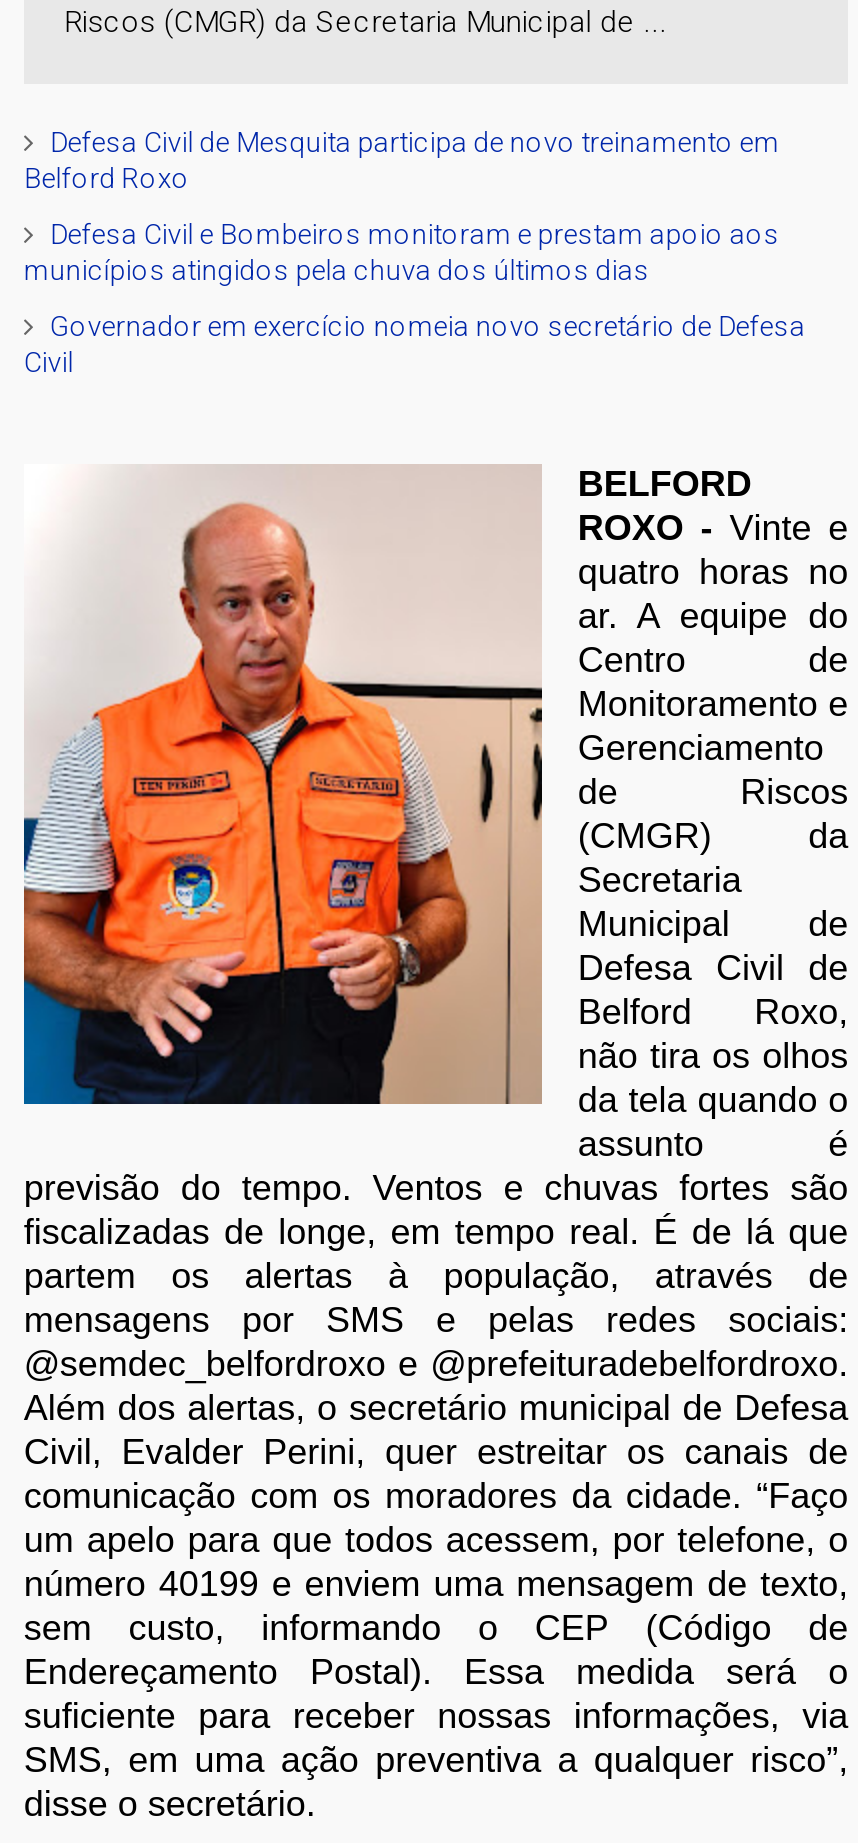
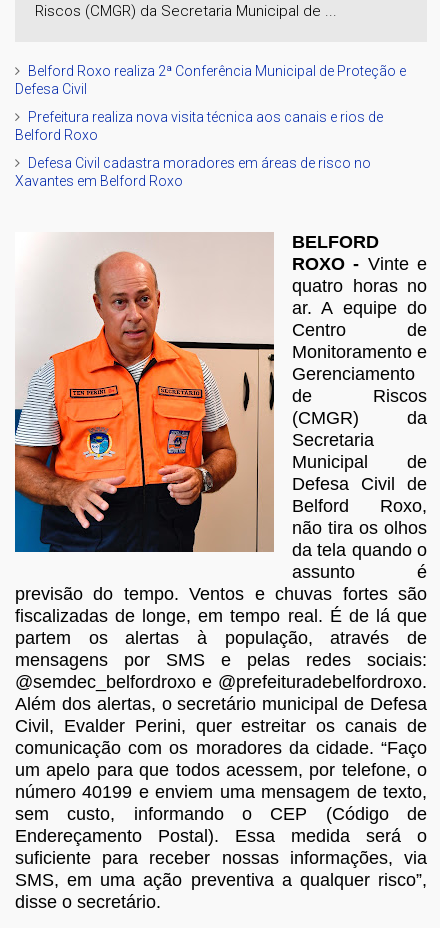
- Defesa Civil de Mesquita participa de novo treinamento em
+ Belford Roxo realiza 2ª Conferência Municipal de Proteção e
+ Defesa Civil
+ Prefeitura realiza nova visita técnica aos canais e rios de

moved down: Belford Roxo

- Defesa Civil e Bombeiros monitoram e prestam apoio aos
- municípios atingidos pela chuva dos últimos dias
- Governador em exercício nomeia novo secretário de Defesa
- Civil
+ Defesa Civil cadastra moradores em áreas de risco no
+ Xavantes em Belford Roxo
